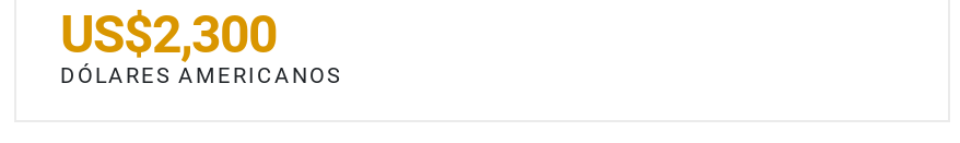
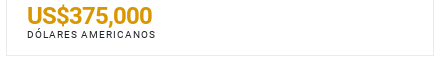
- US$2,300
+ US$375,000
